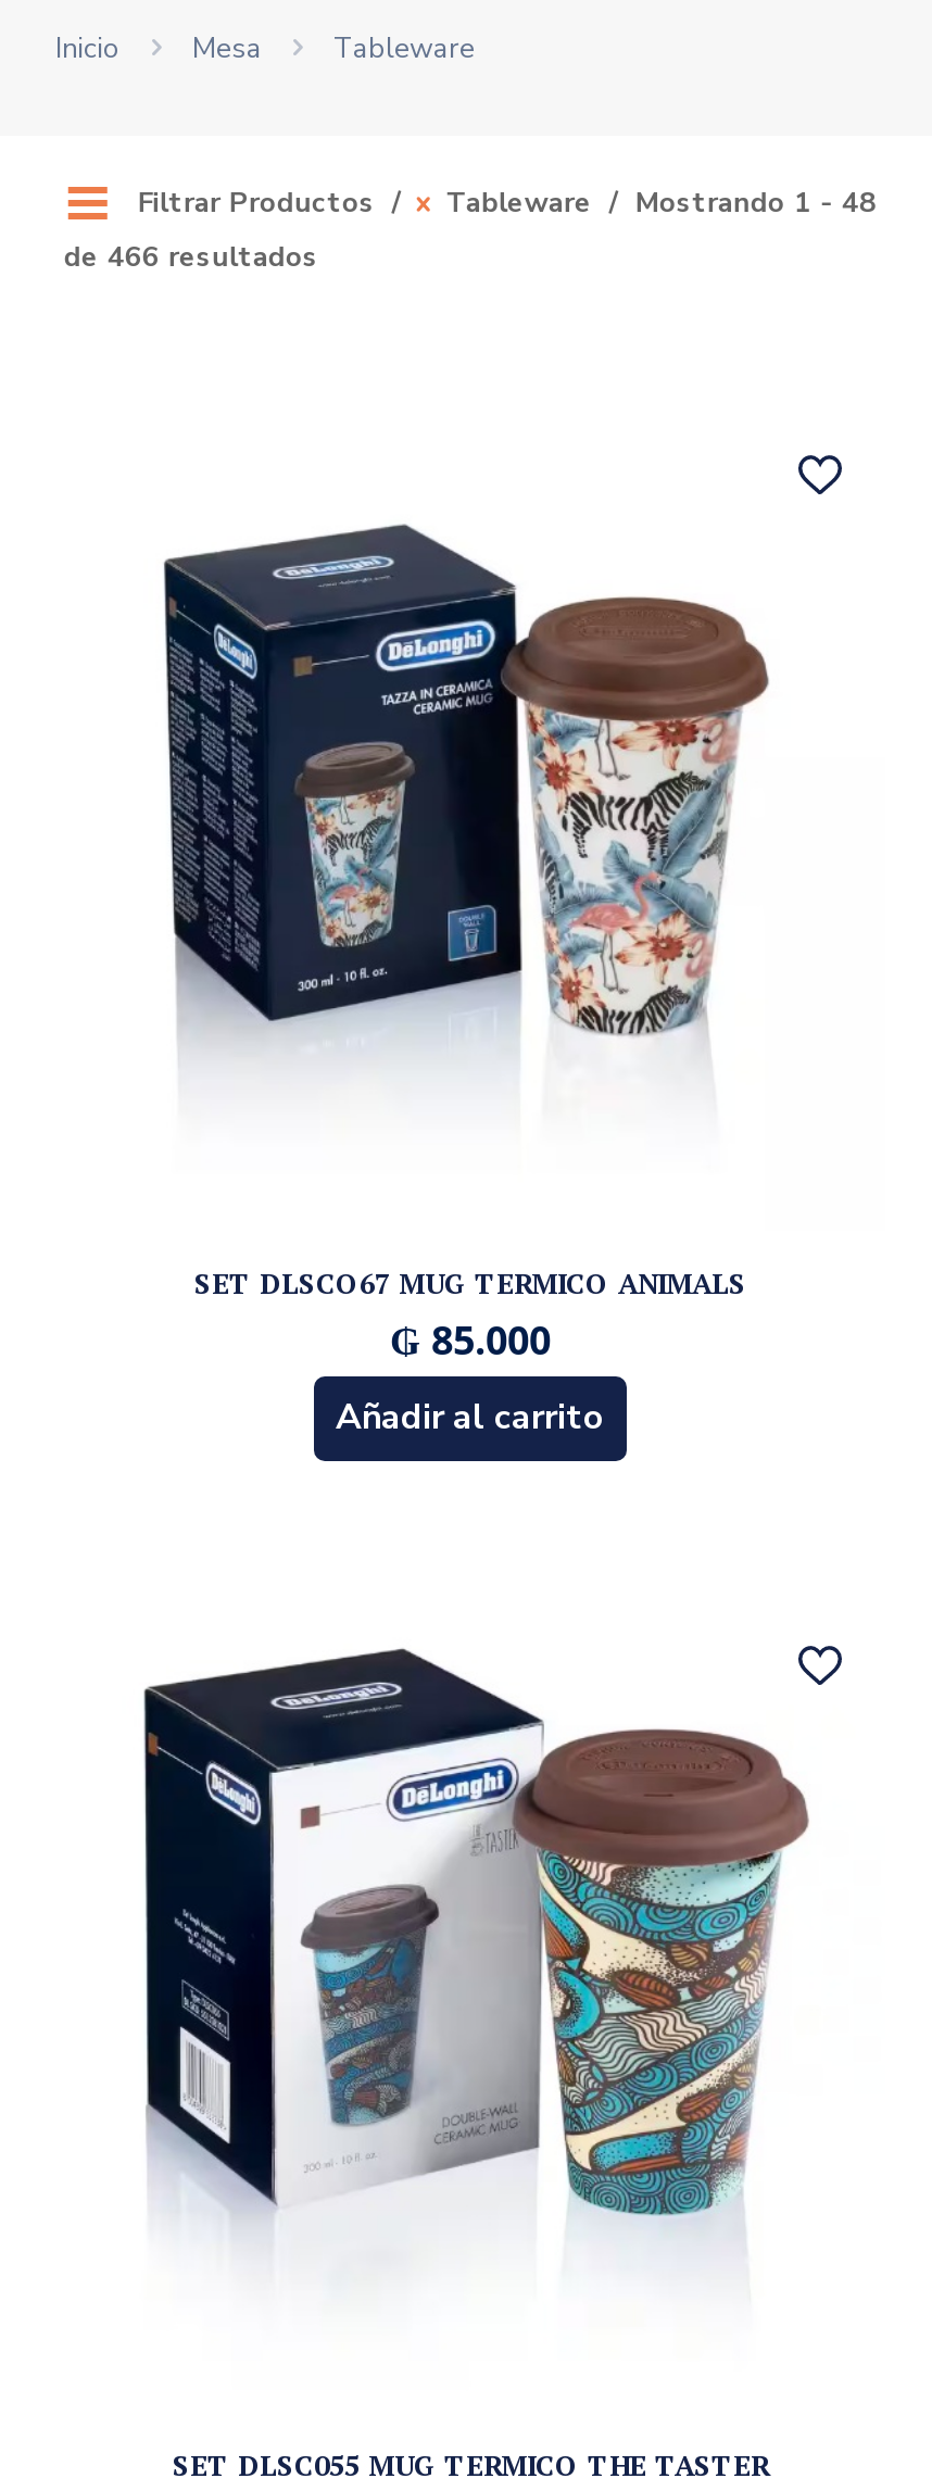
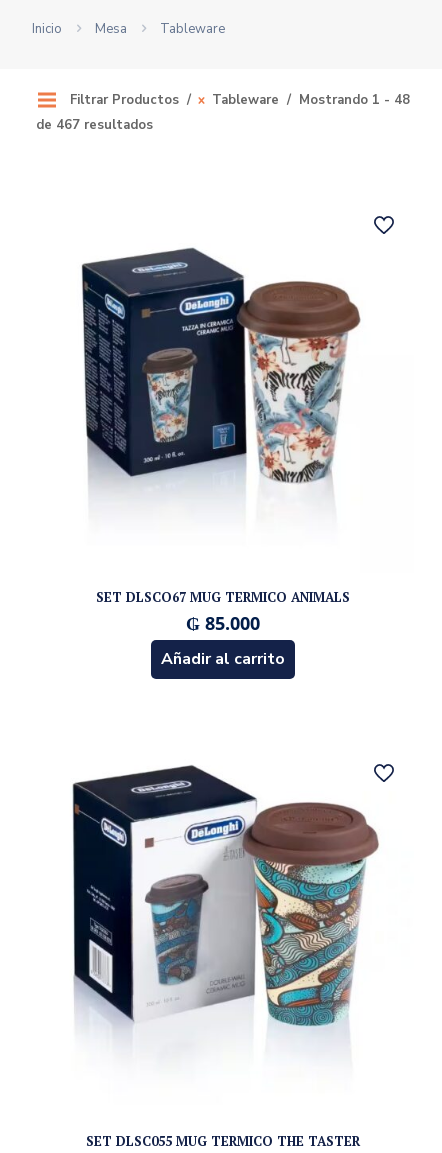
- de 466 resultados
+ de 467 resultados
